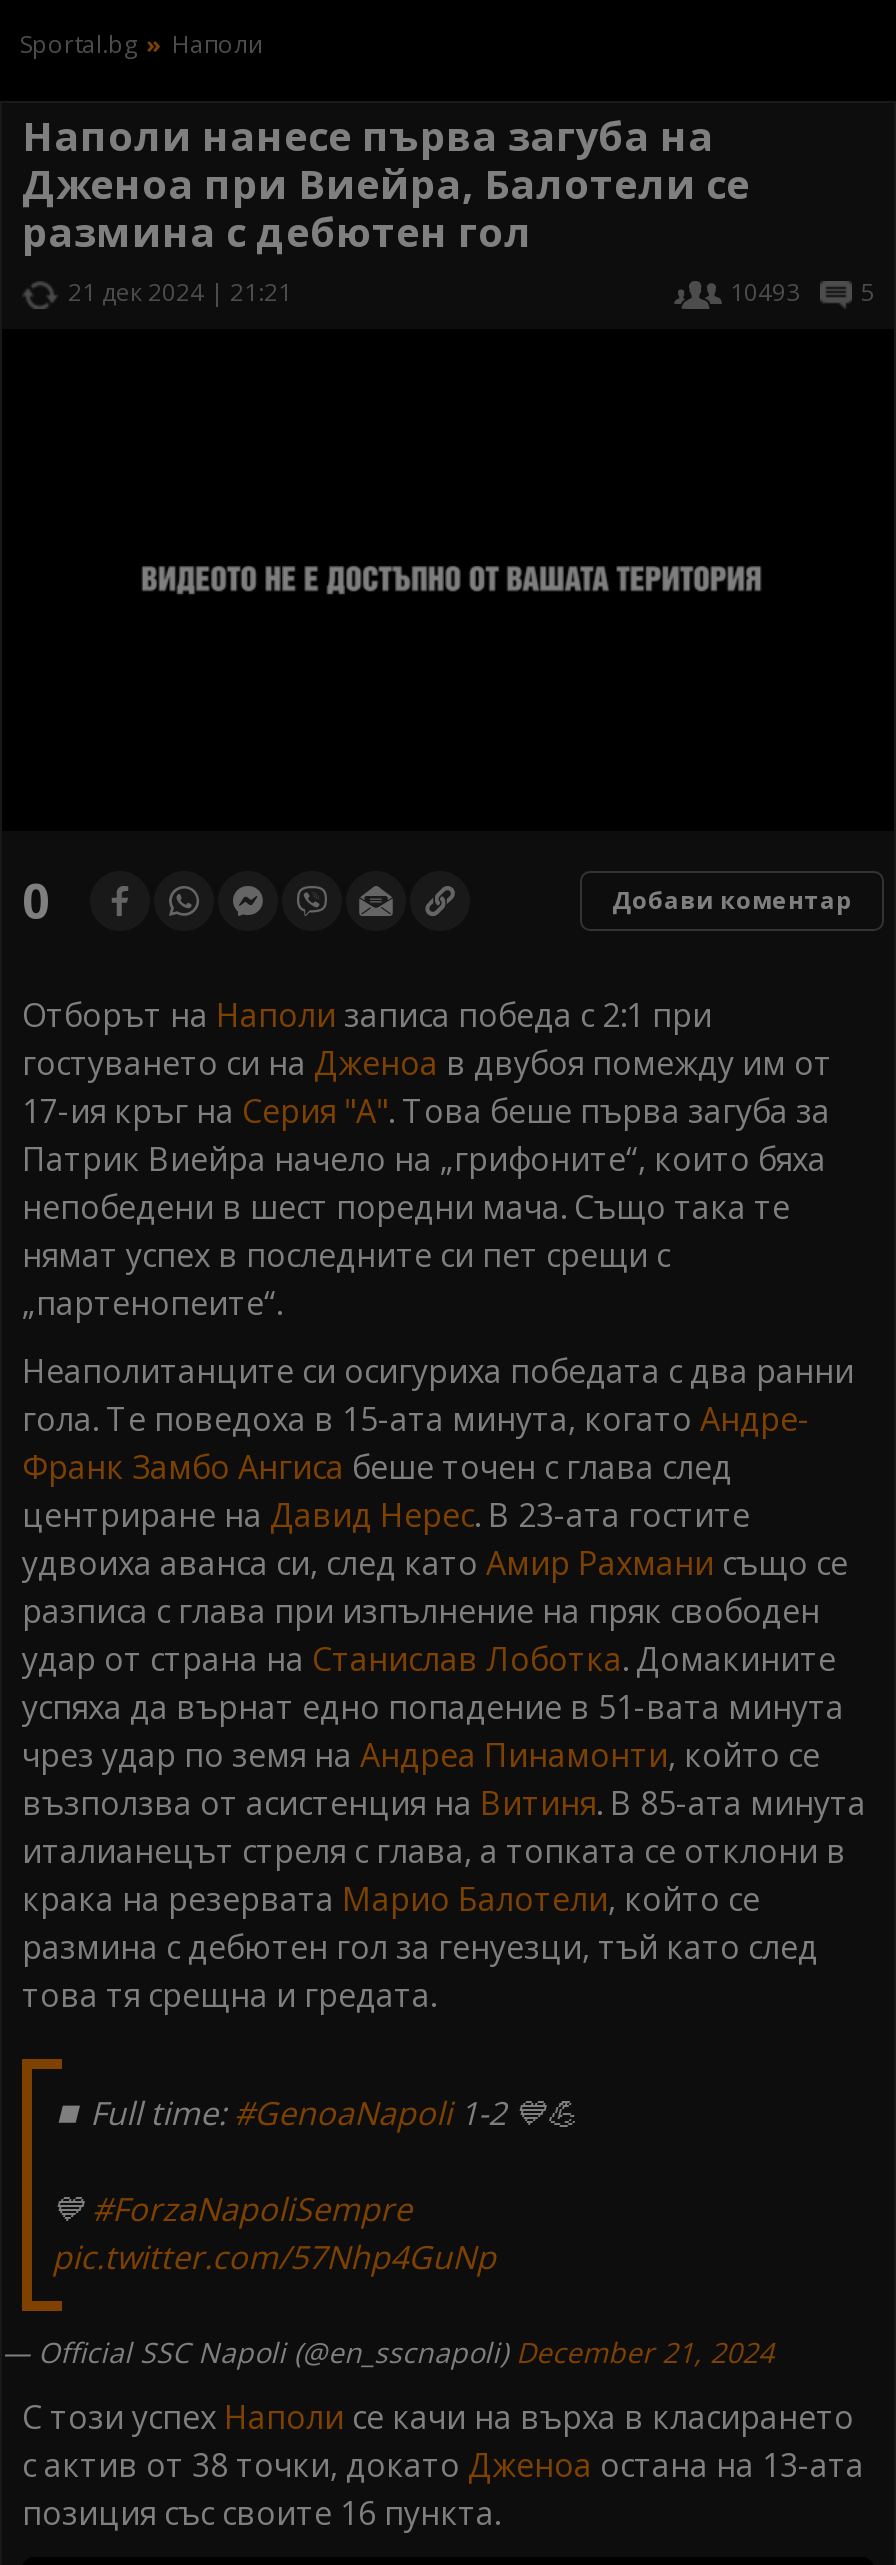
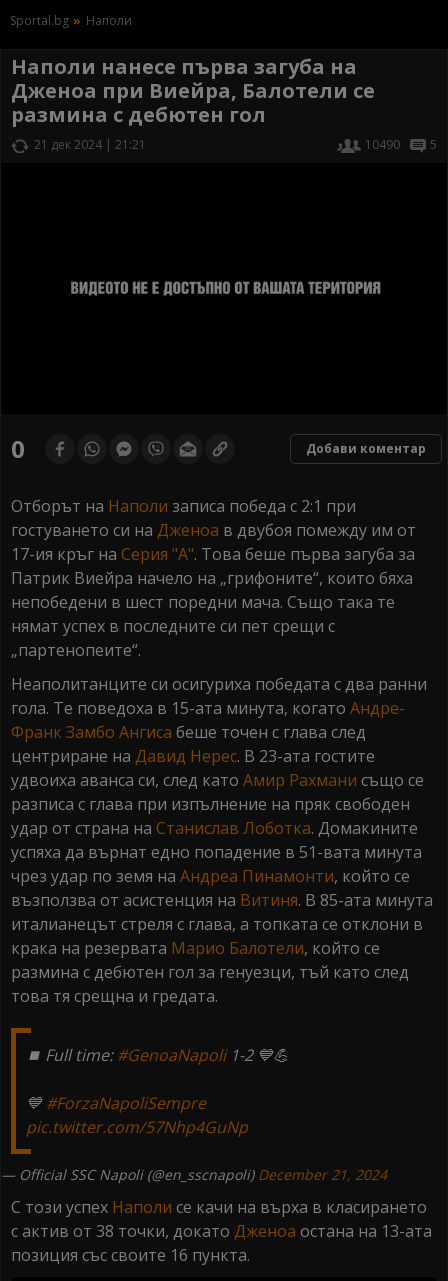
- 10493 5
+ 10490 5
